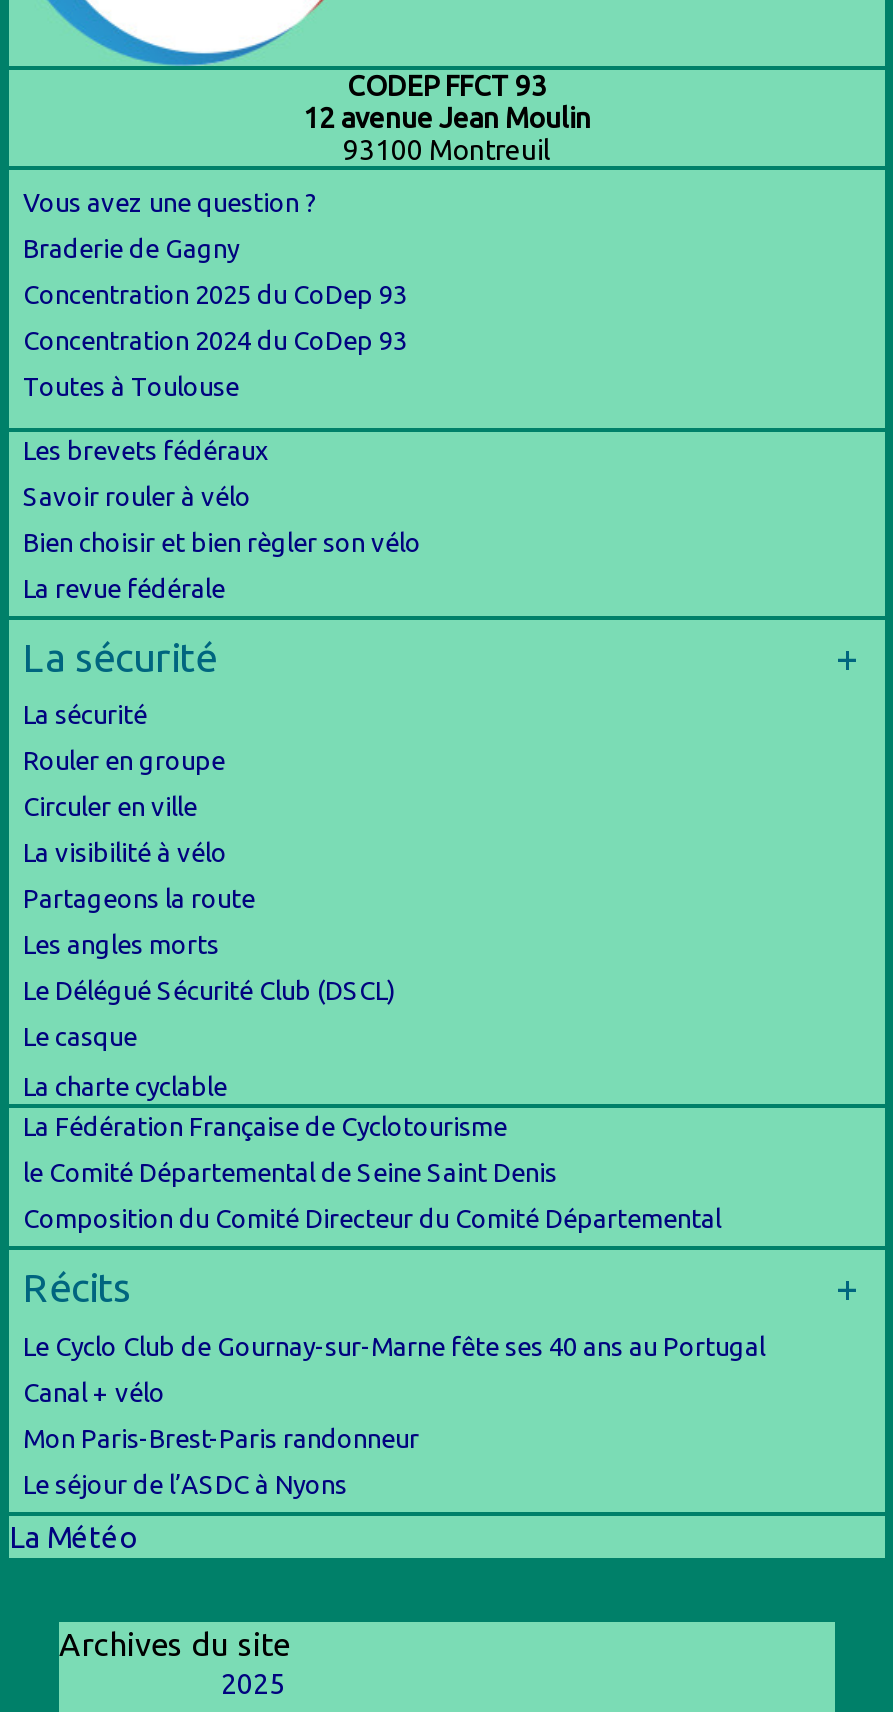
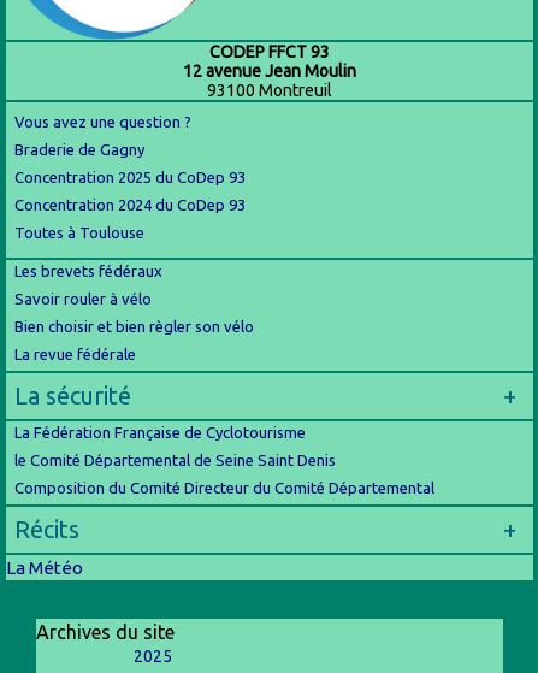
- La sécurité
- Rouler en groupe
- Circuler en ville
- La visibilité à vélo
- Partageons la route
- Les angles morts
- Le Délégué Sécurité Club (DSCL)
- Le casque
- La charte cyclable

- Le Cyclo Club de Gournay-sur-Marne fête ses 40 ans au Portugal
- Canal + vélo
- Mon Paris-Brest-Paris randonneur
- Le séjour de l’ASDC à Nyons
